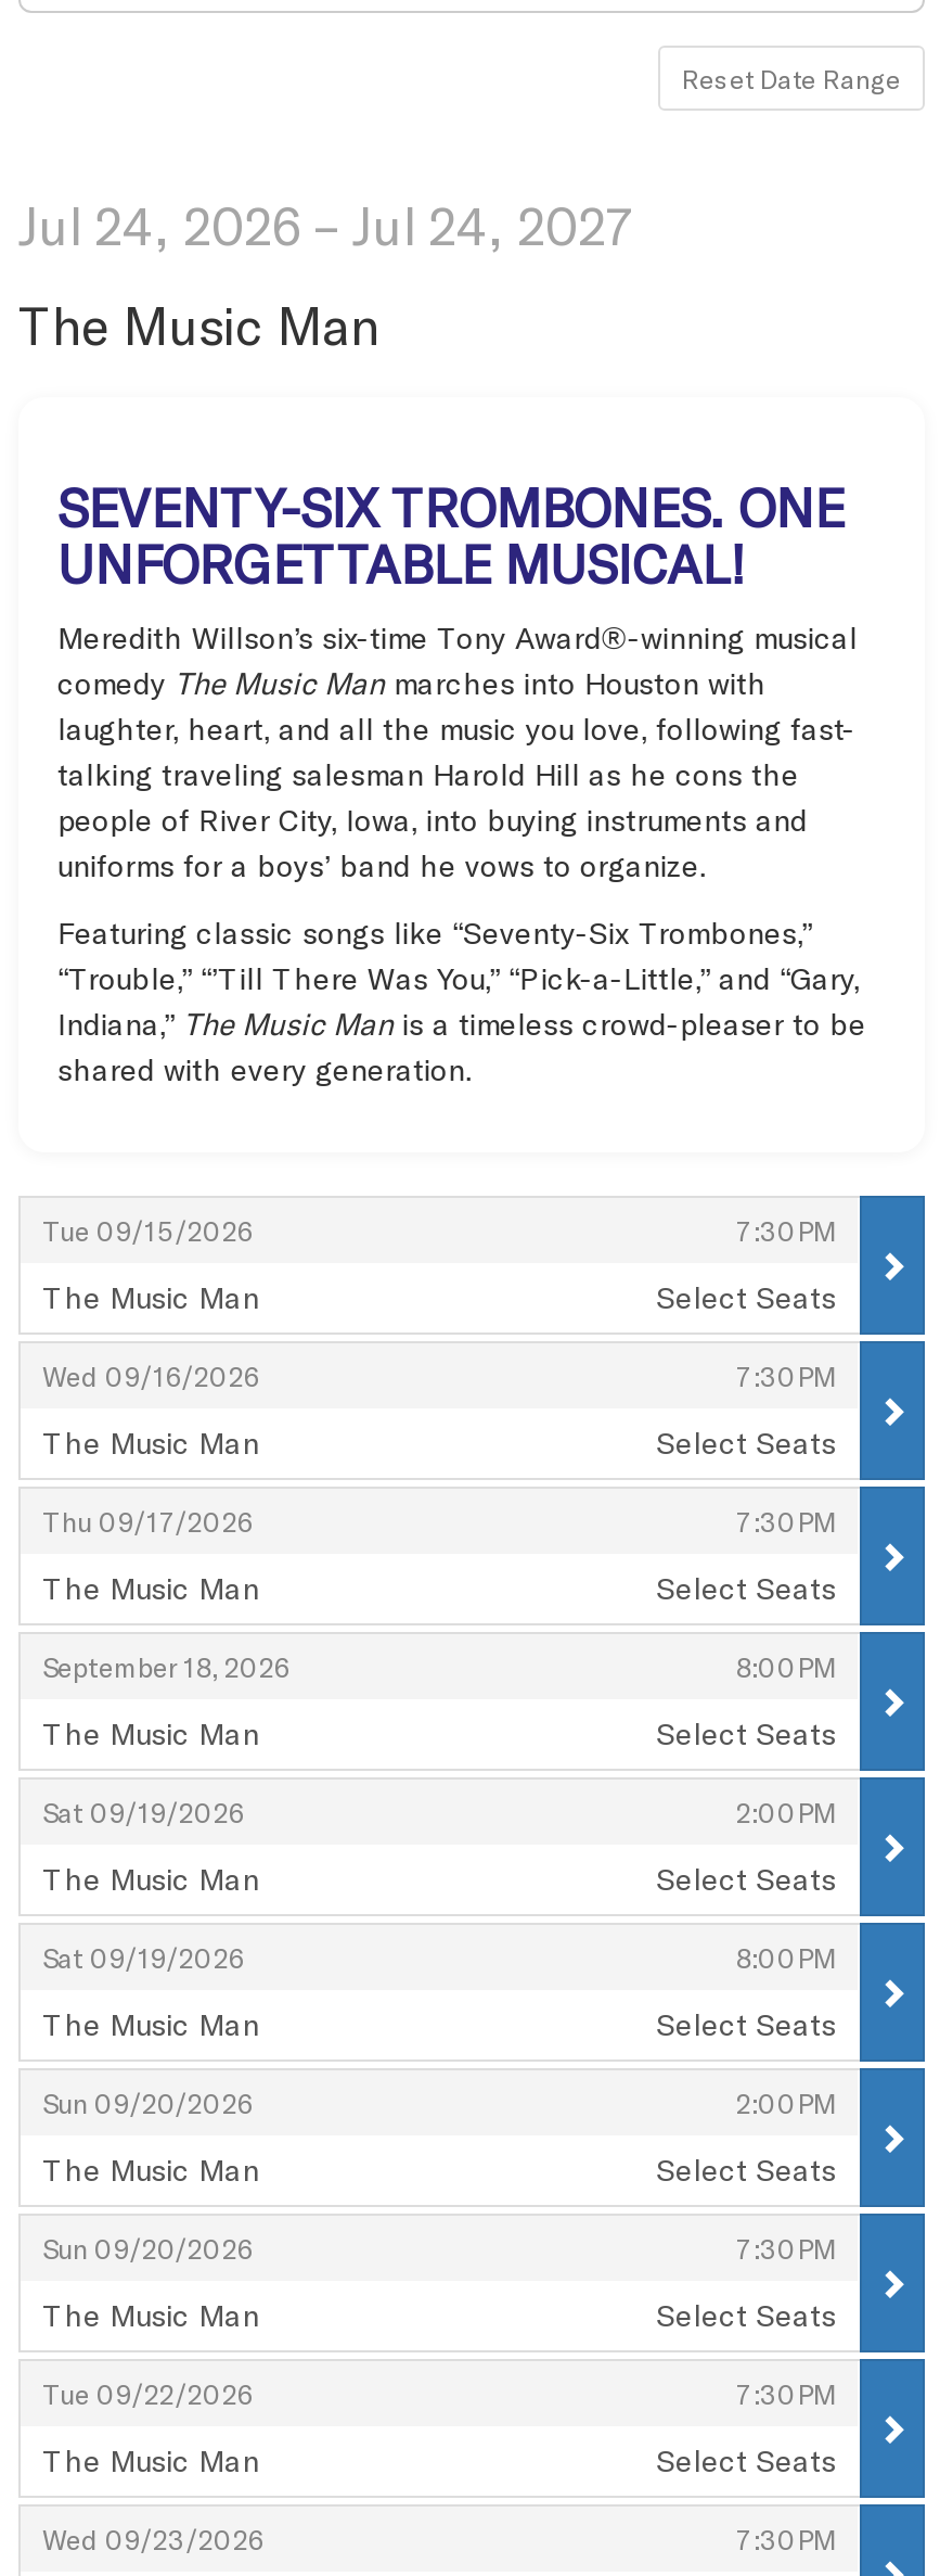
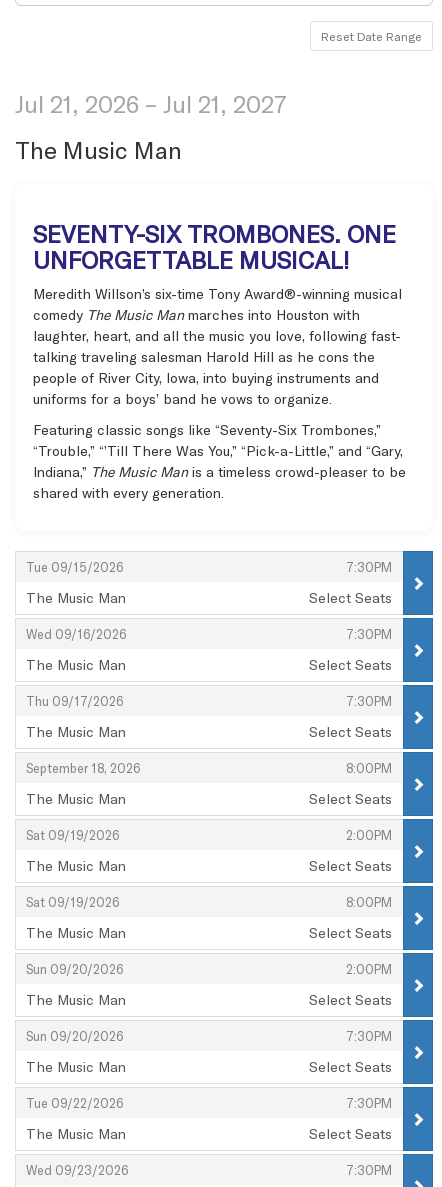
- Jul 24, 2026 – Jul 24, 2027
+ Jul 21, 2026 – Jul 21, 2027
